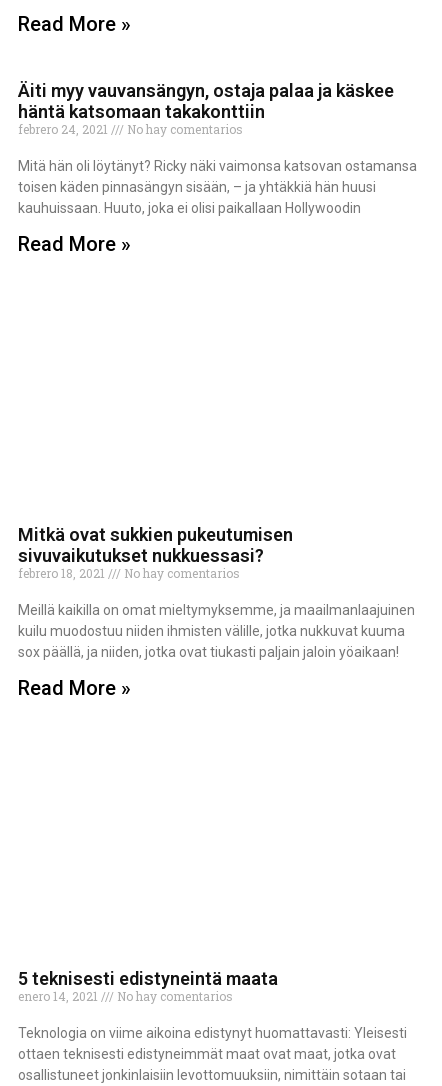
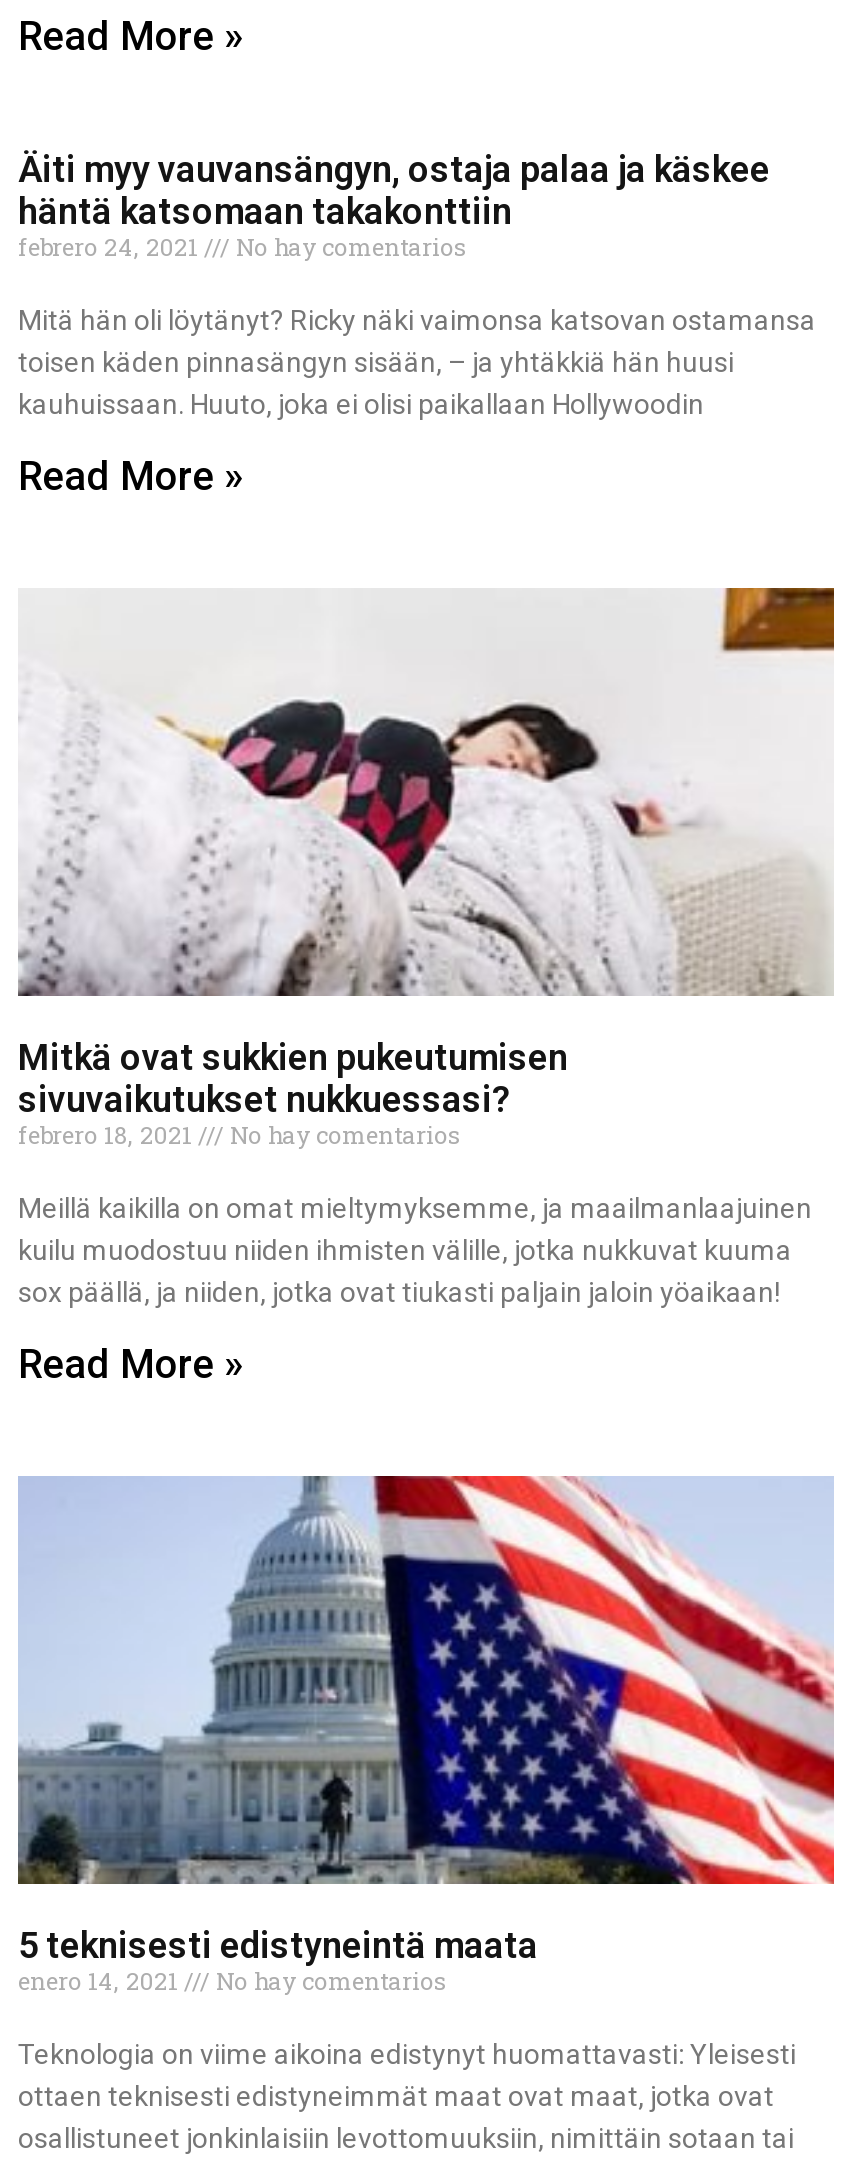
+ [image]

+ [image]
